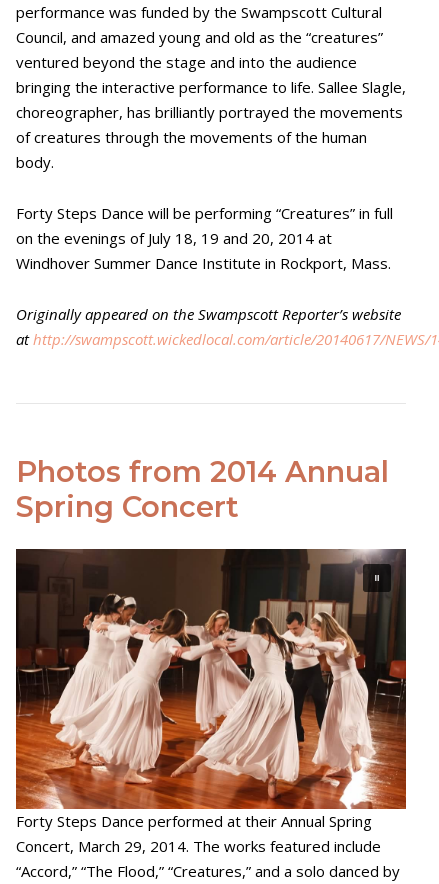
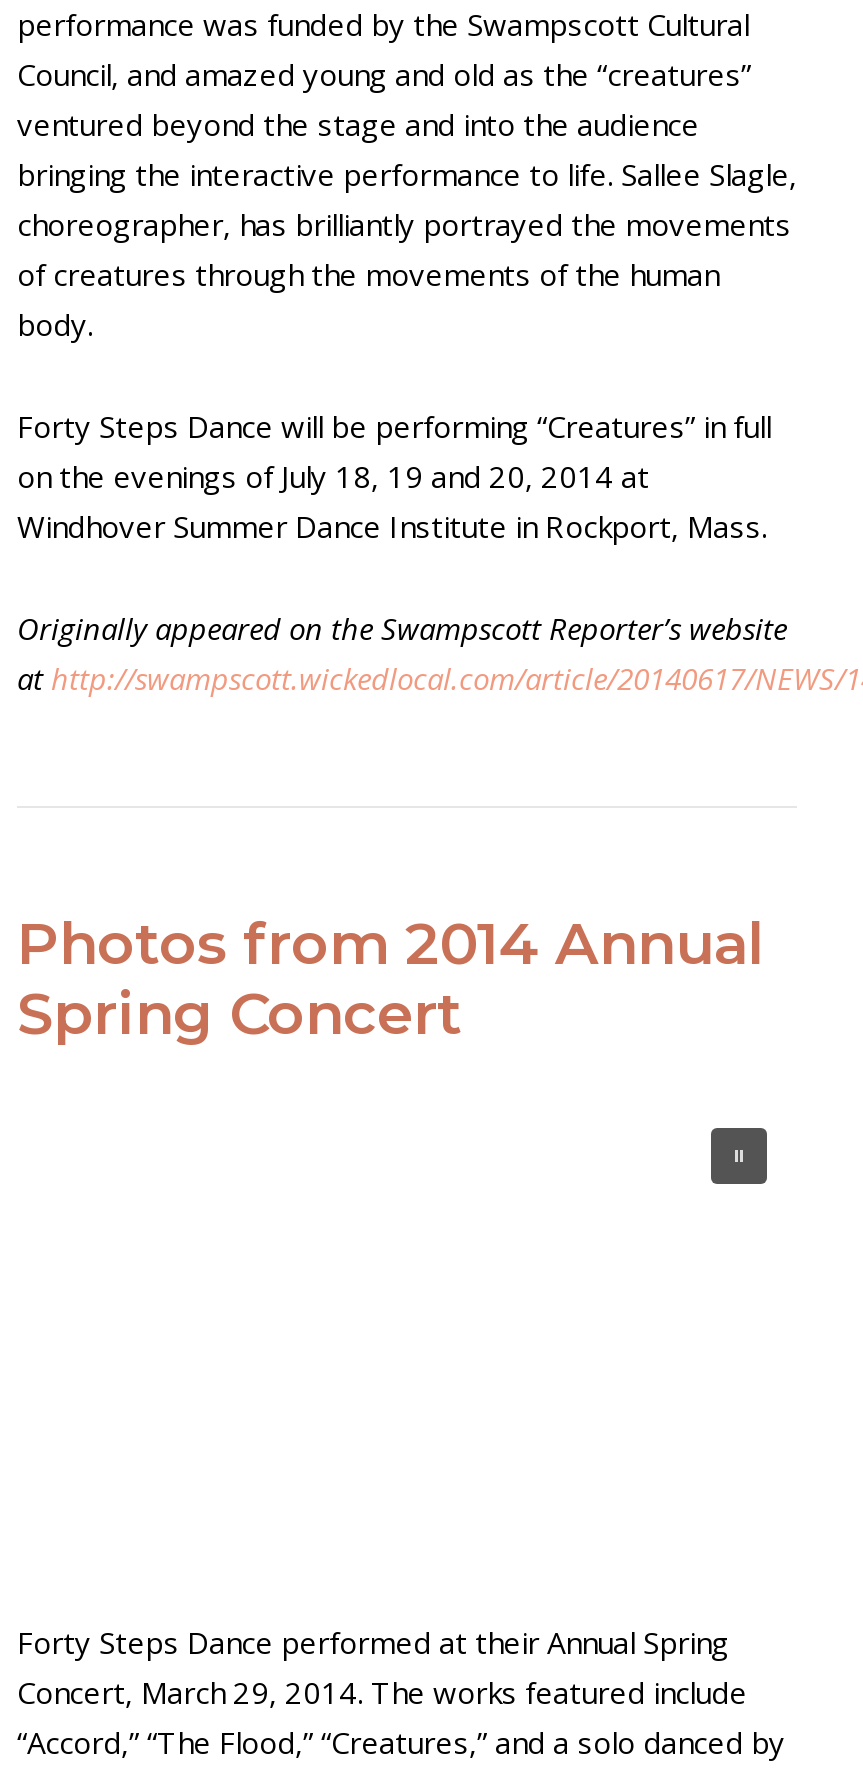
- [image]
